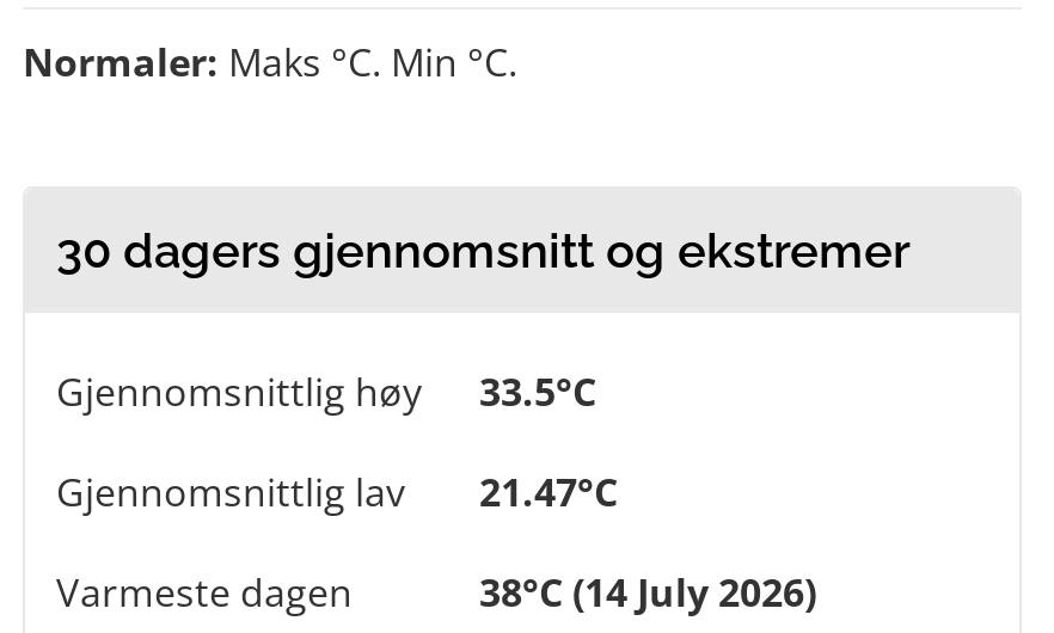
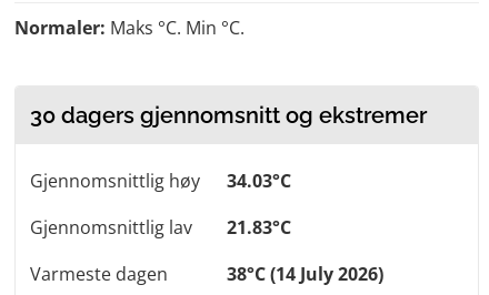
- Gjennomsnittlig høy 33.5°C
+ Gjennomsnittlig høy 34.03°C

- Gjennomsnittlig lav 21.47°C
+ Gjennomsnittlig lav 21.83°C
